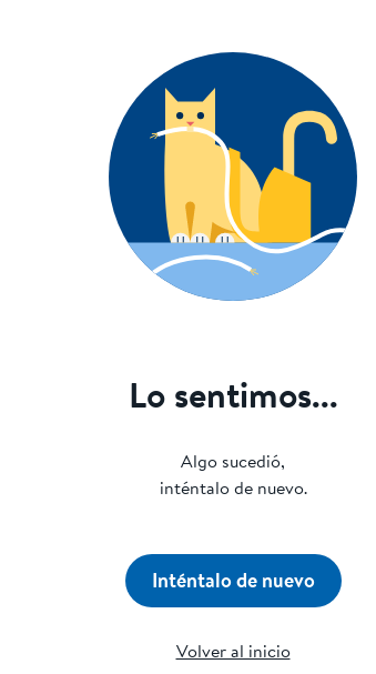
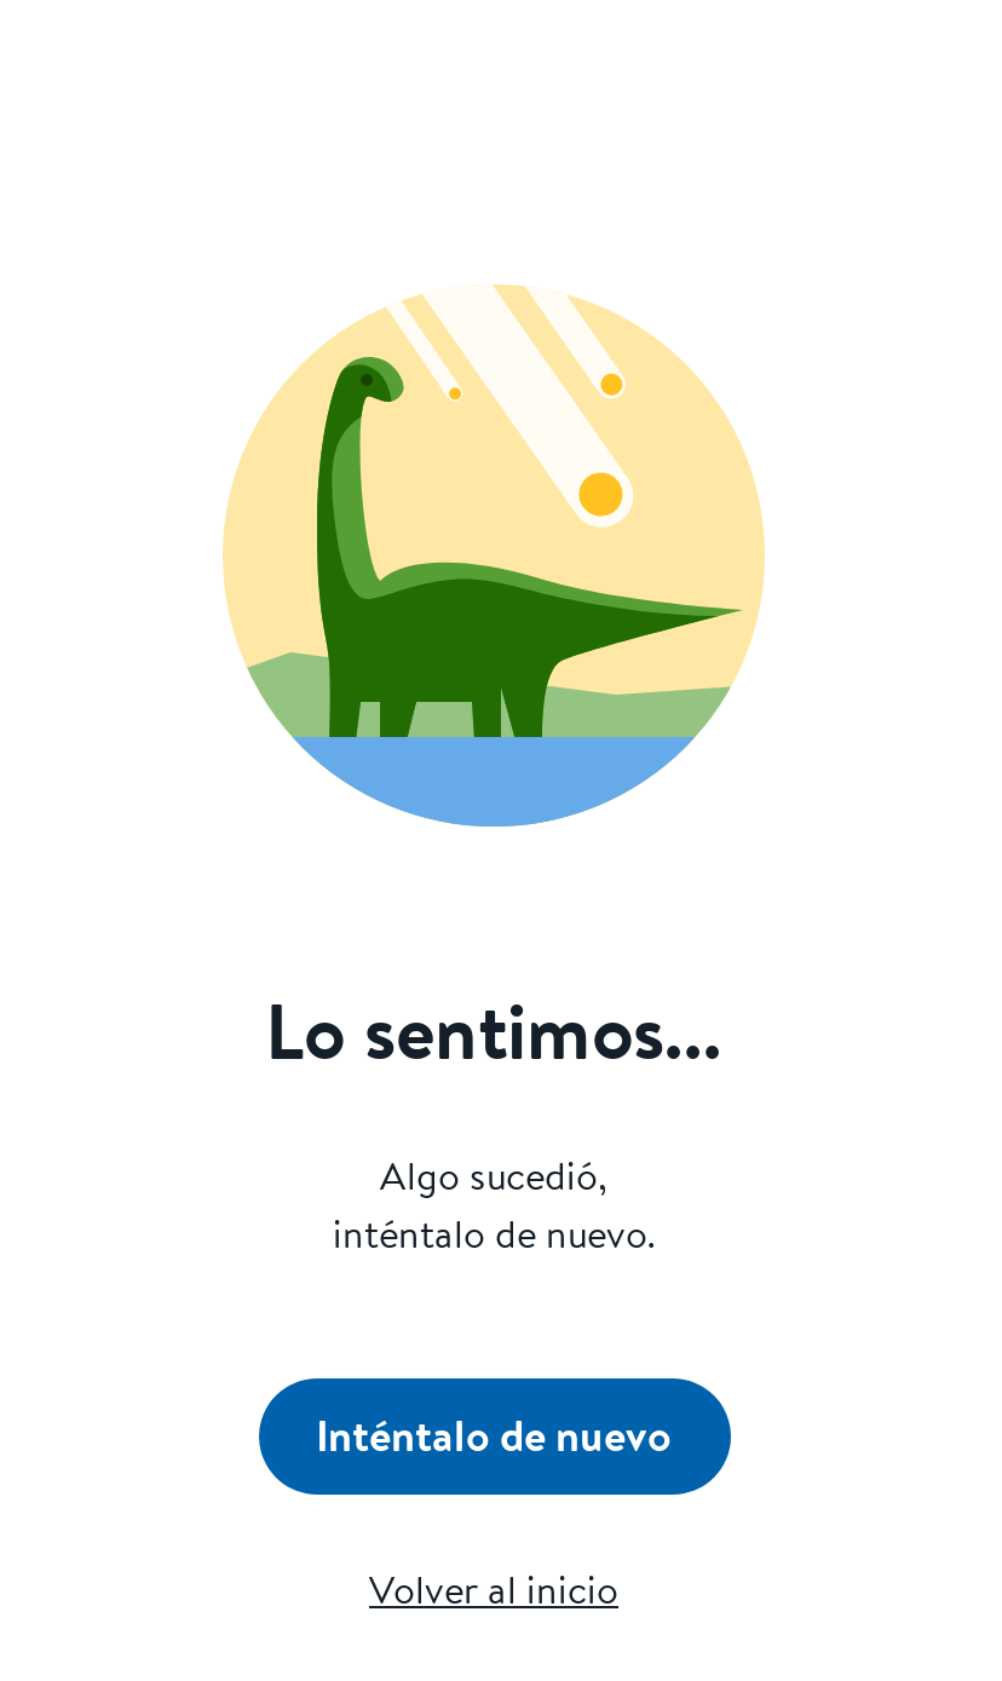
- [image]
+ [image]
